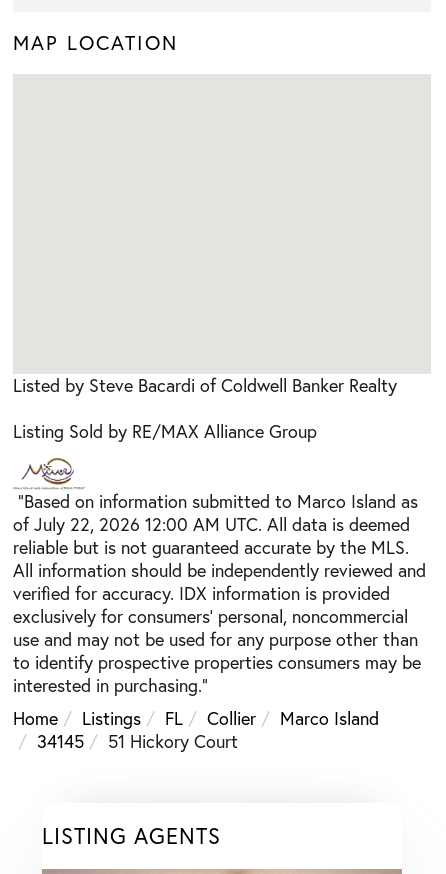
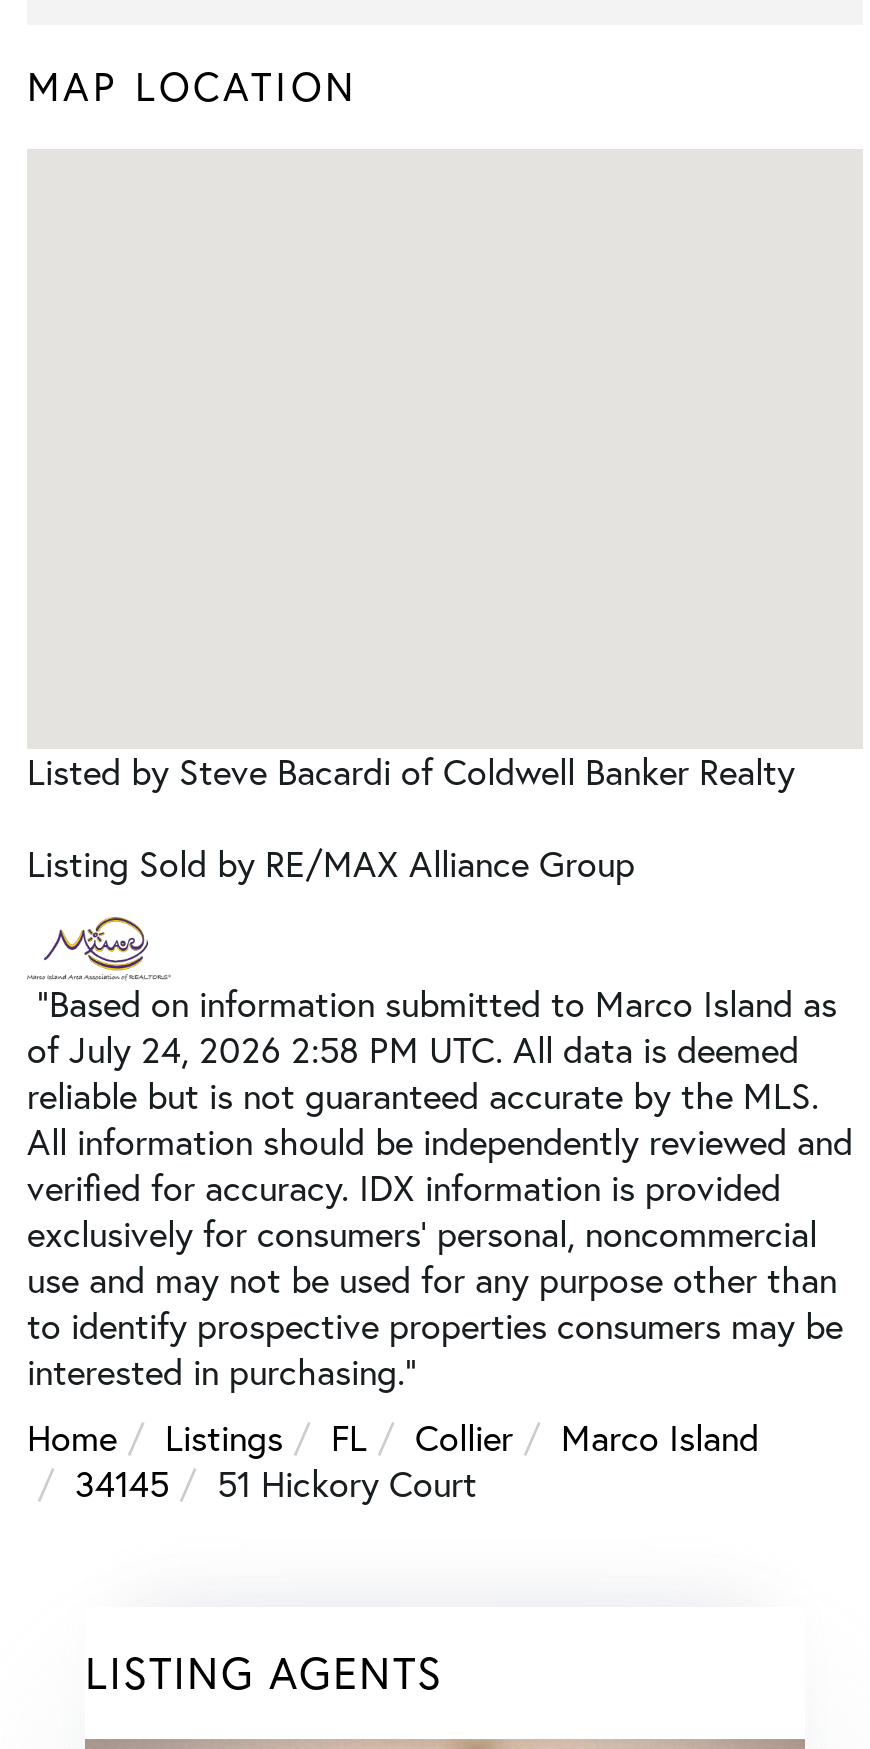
- of July 22, 2026 12:00 AM UTC. All data is deemed
+ of July 24, 2026 2:58 PM UTC. All data is deemed
